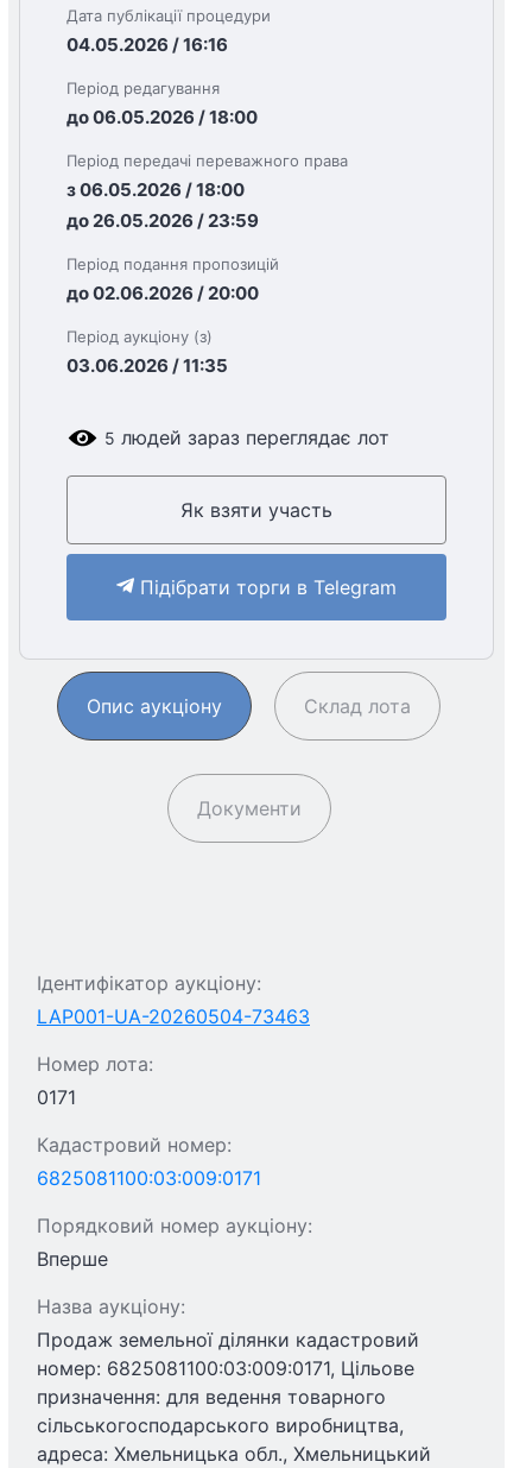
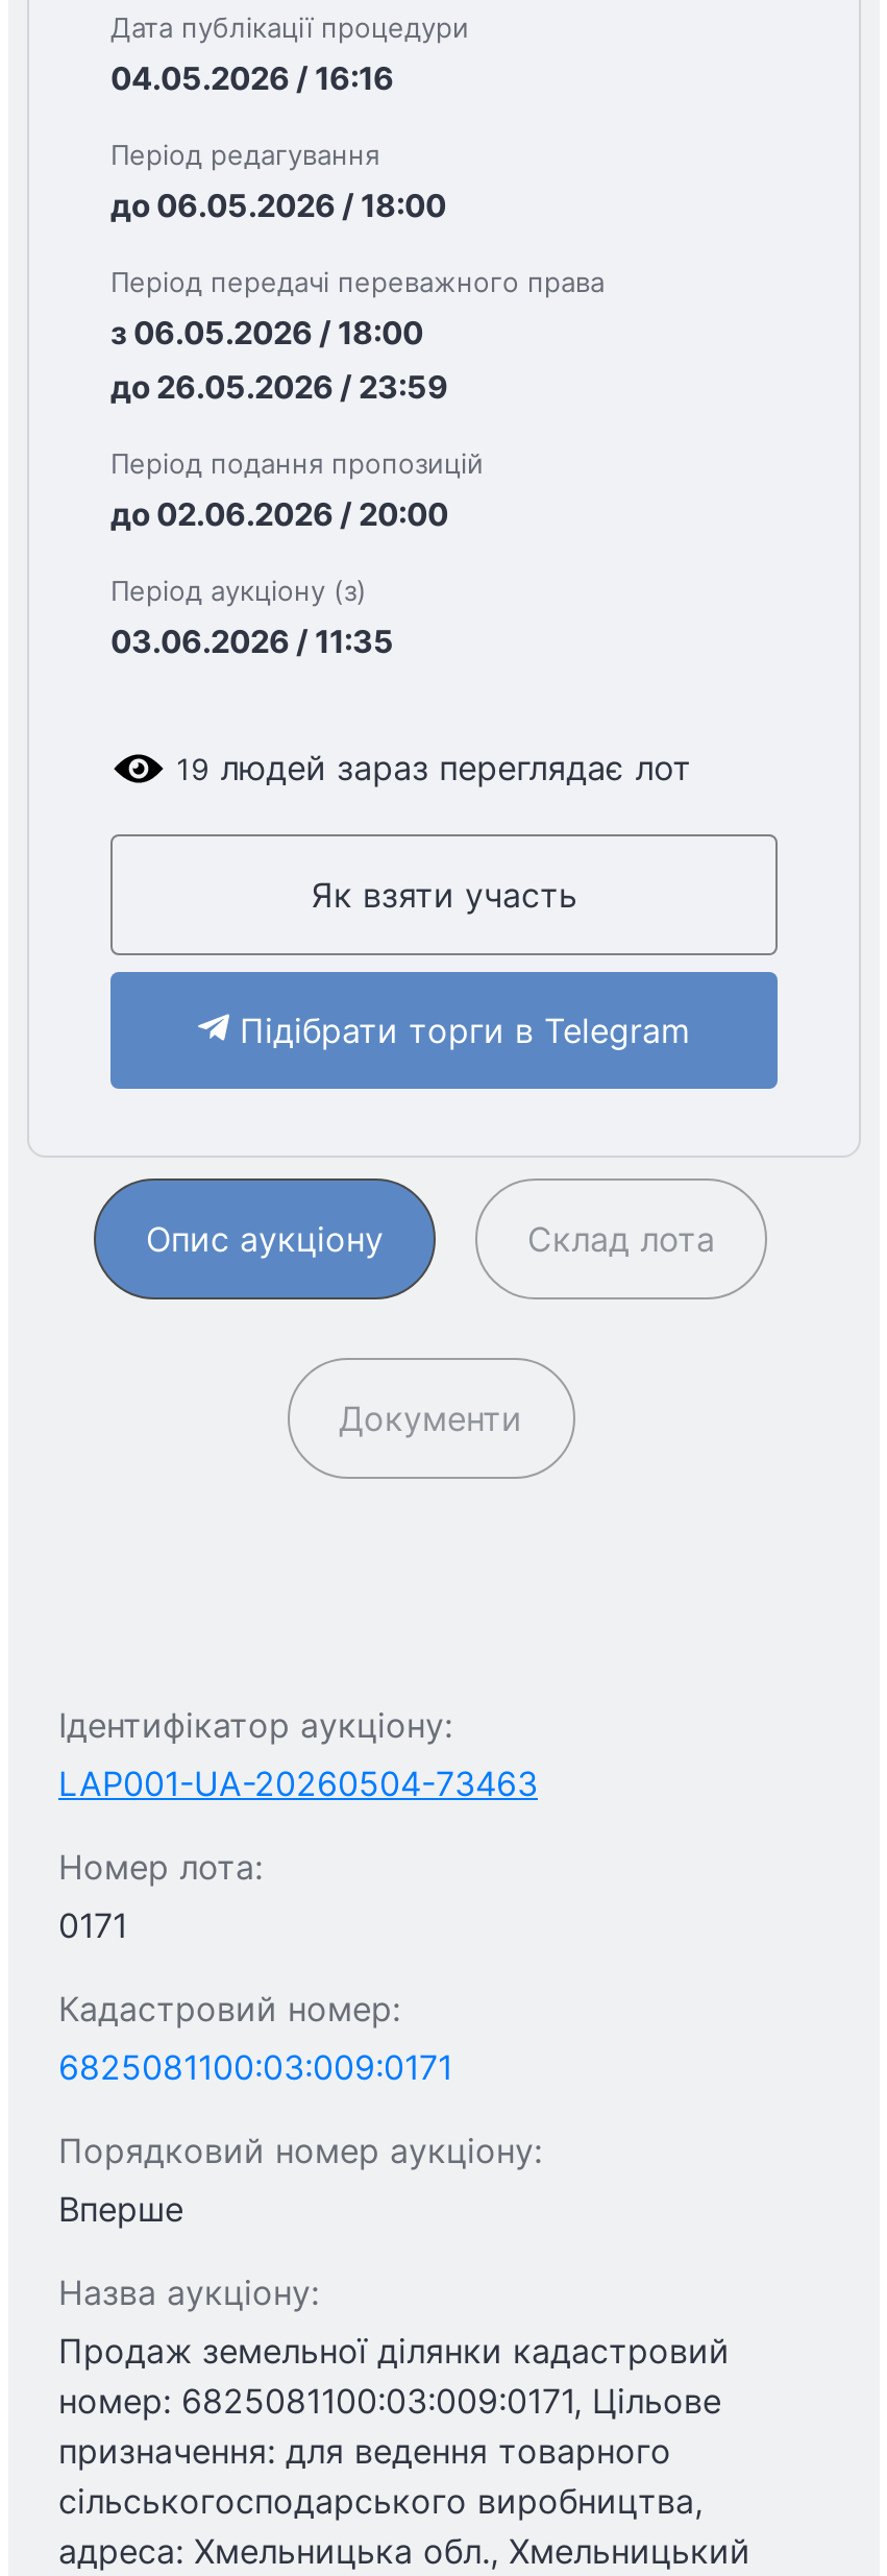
- 5 людей зараз переглядає лот
+ 19 людей зараз переглядає лот
